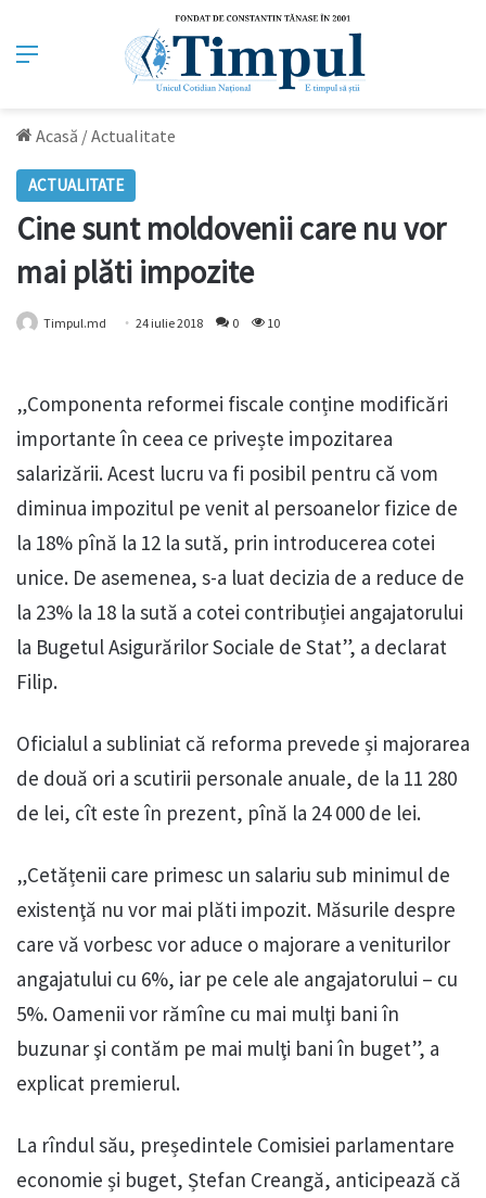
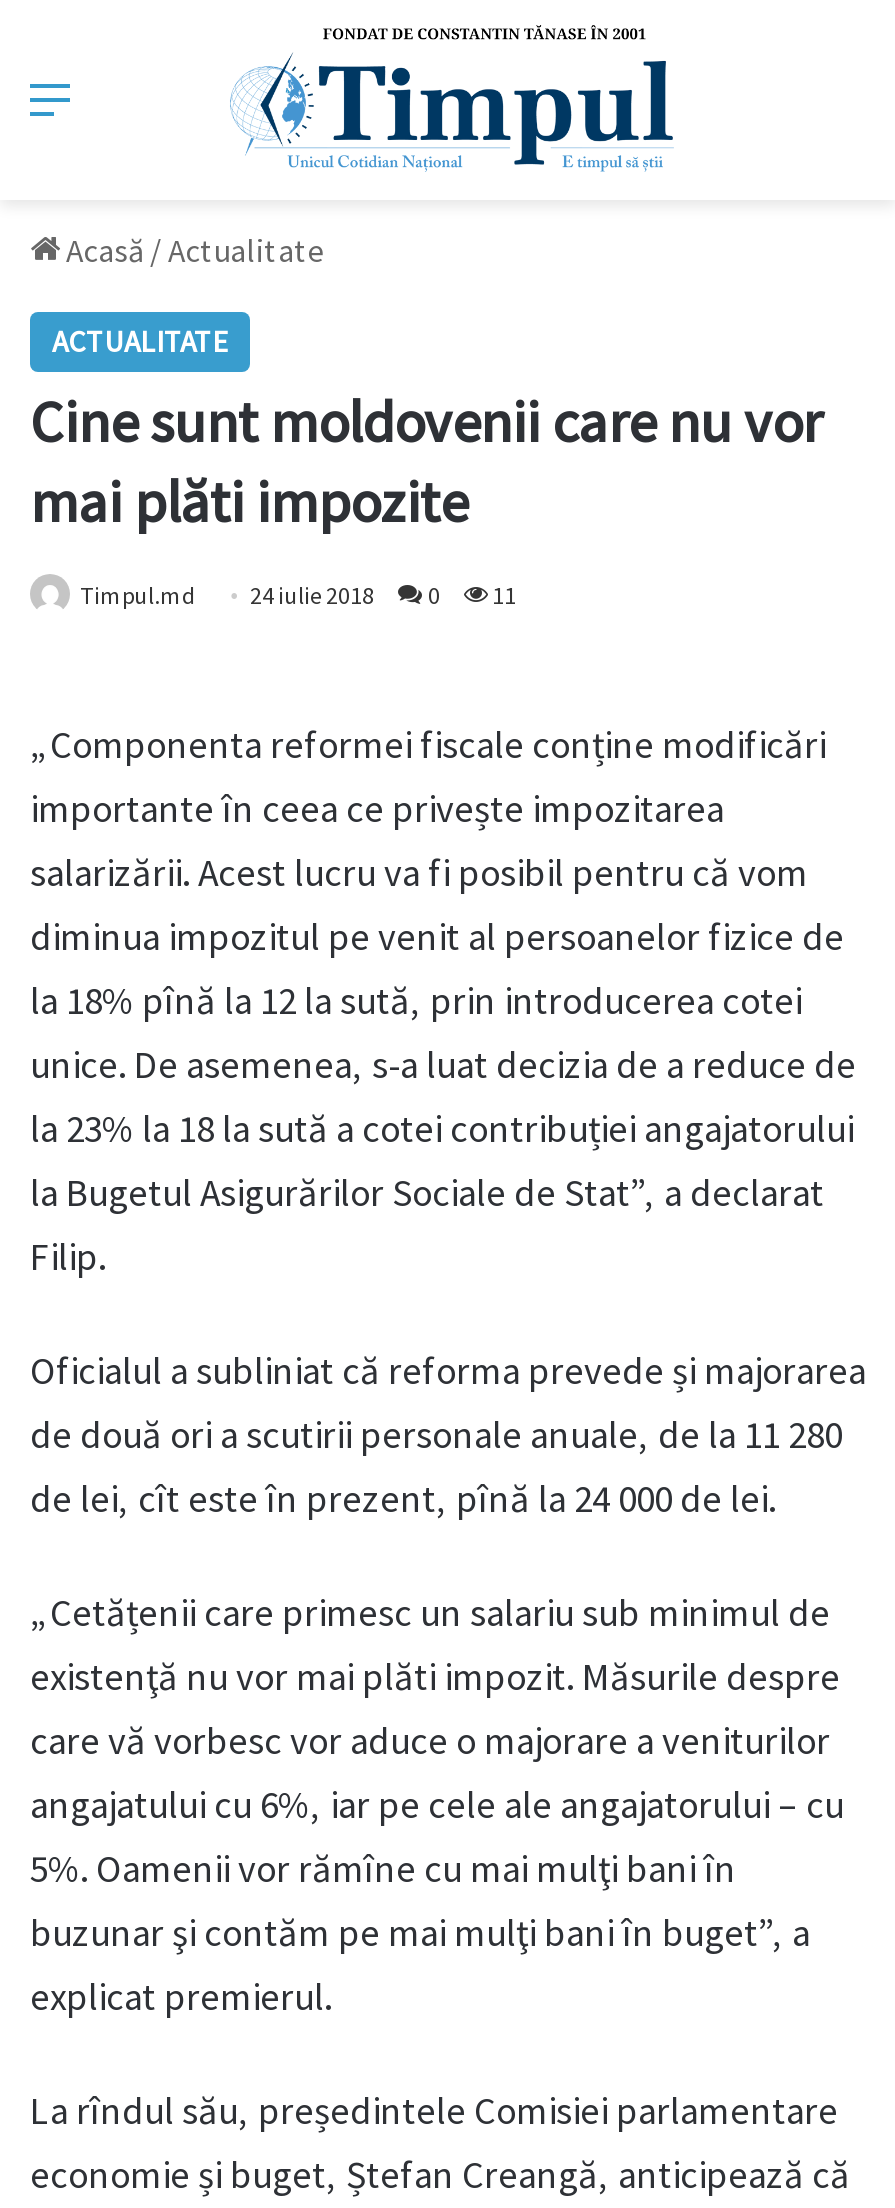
- Timpul.md 24 iulie 2018 0 10
+ Timpul.md 24 iulie 2018 0 11
